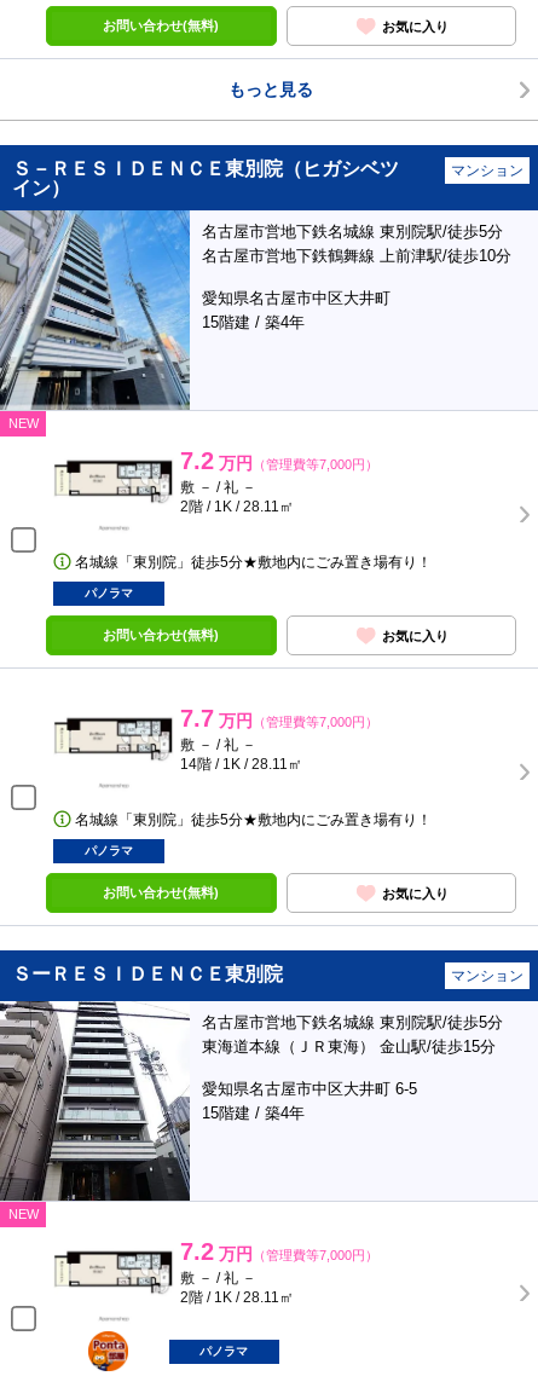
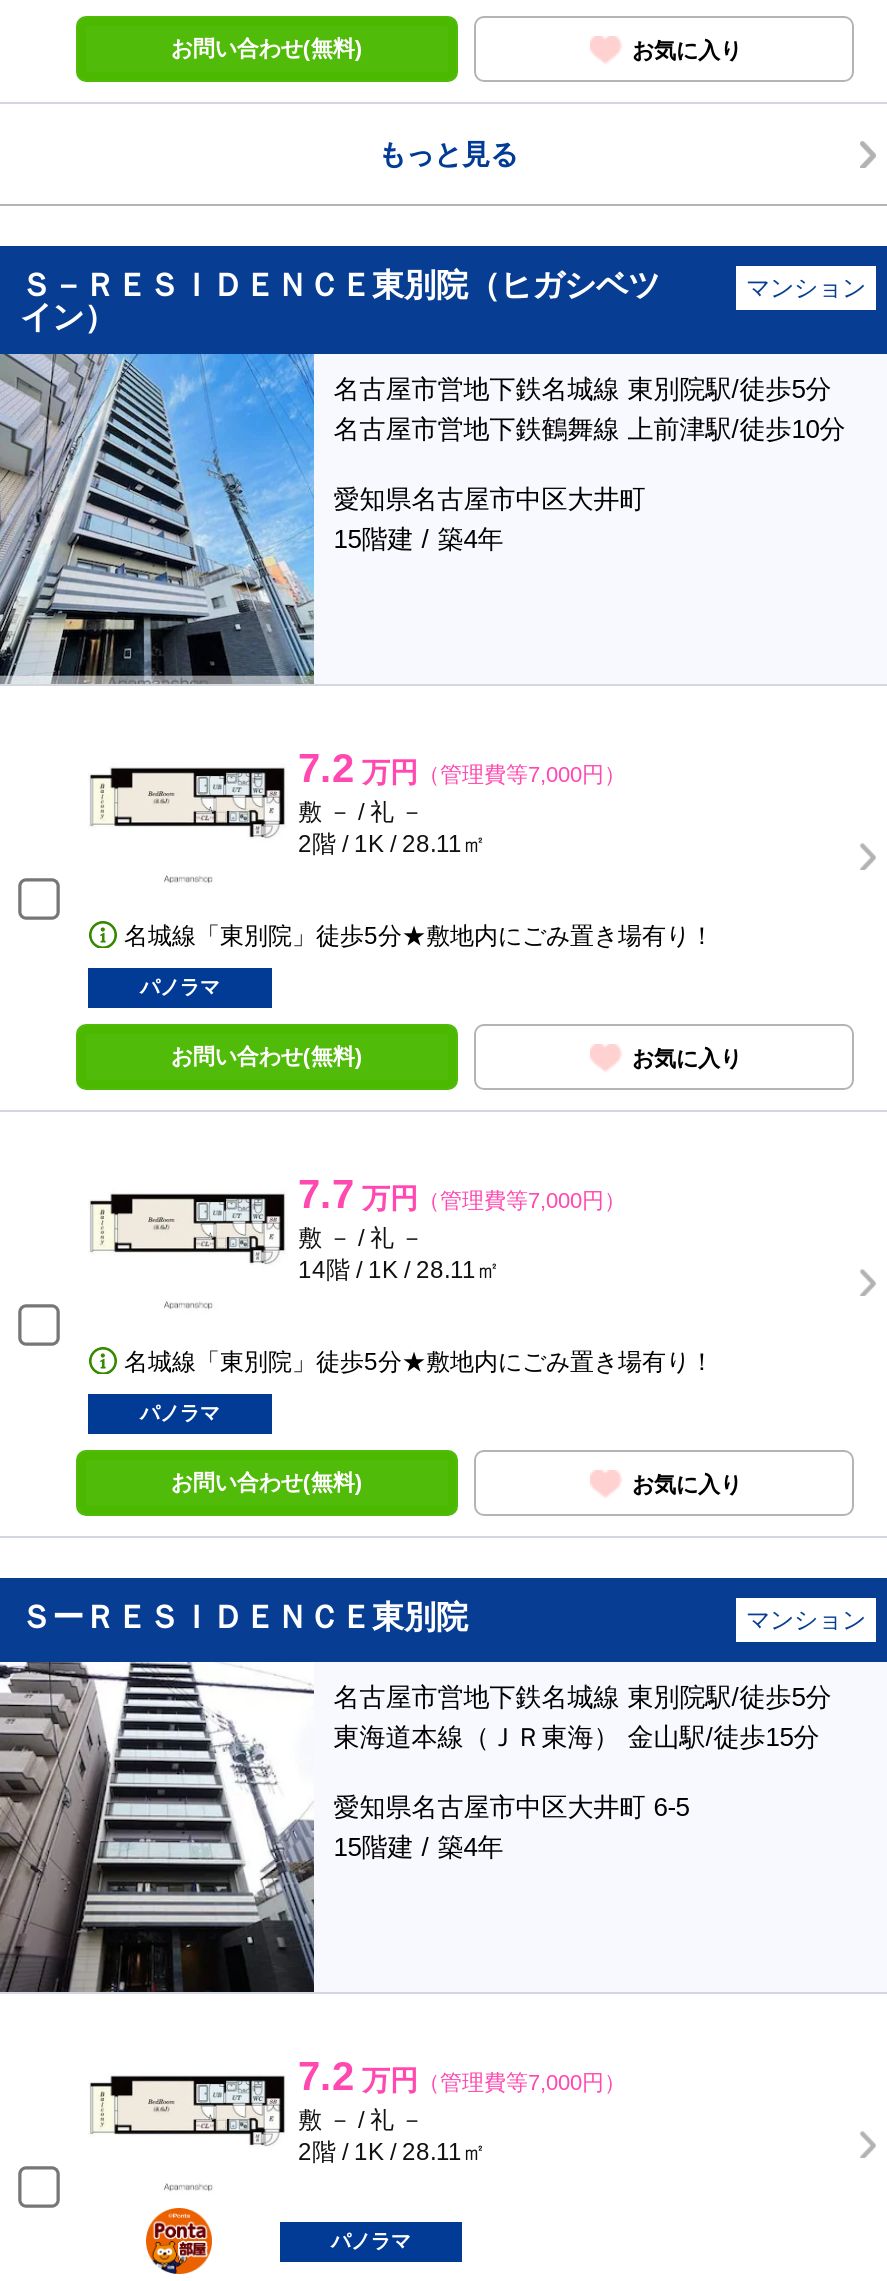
- NEW

- NEW
